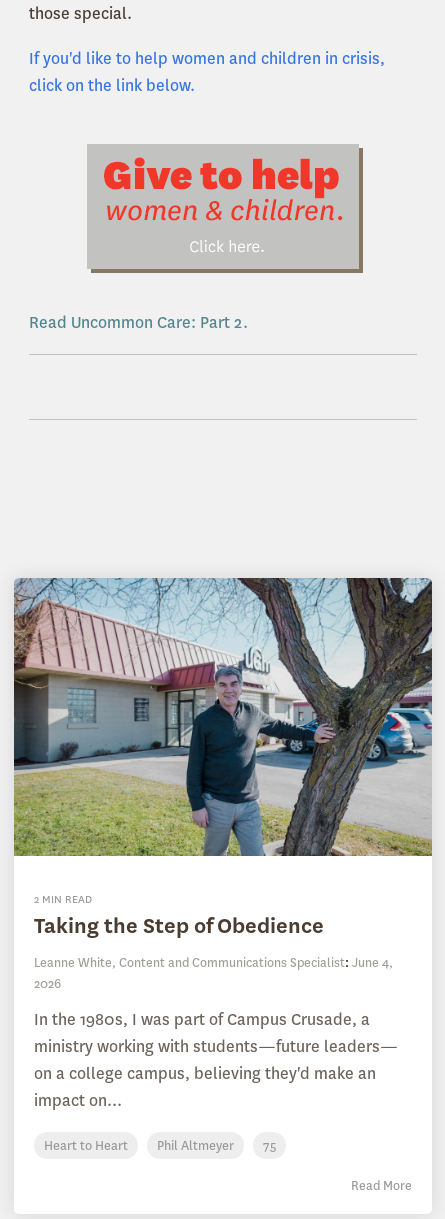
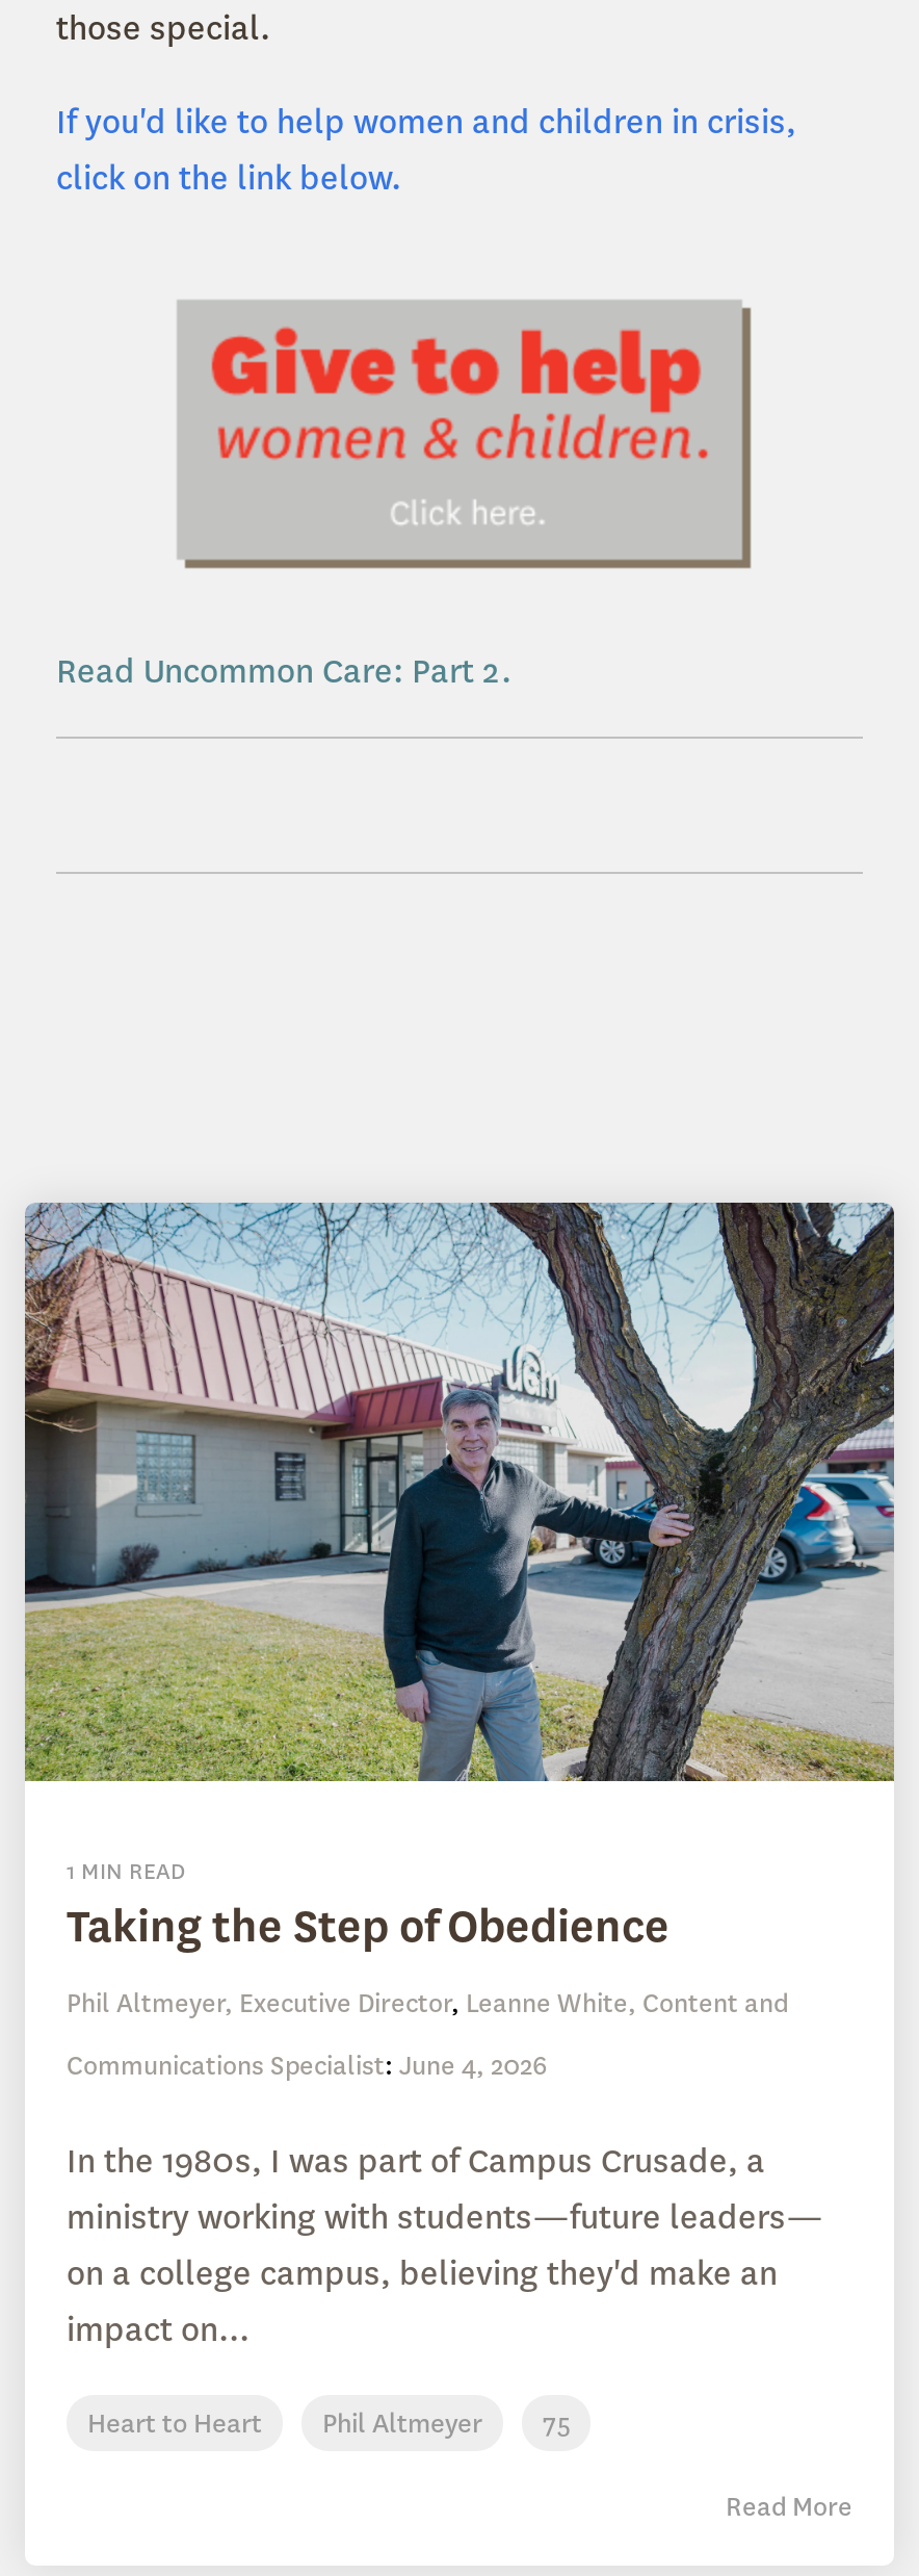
- 2 MIN READ
+ 1 MIN READ

- Leanne White, Content and Communications Specialist: June 4,
- 2026
+ Phil Altmeyer, Executive Director, Leanne White, Content and
+ Communications Specialist: June 4, 2026
